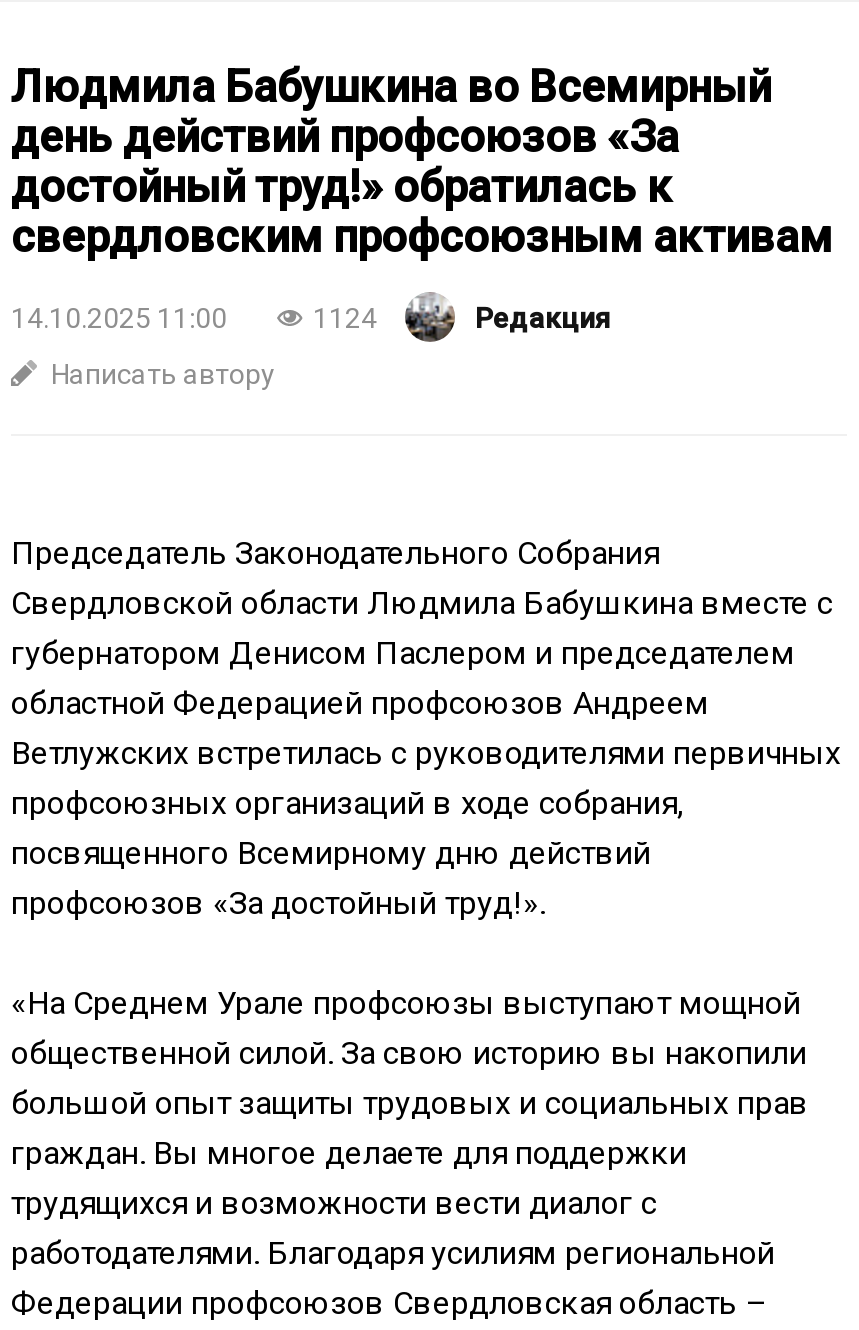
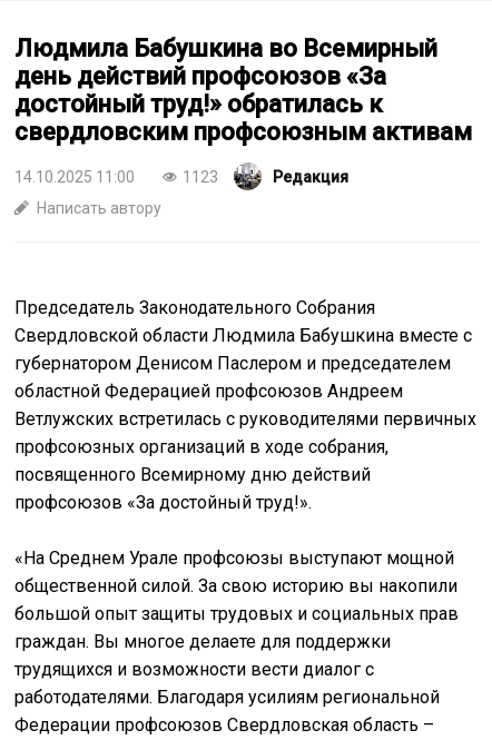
- 1124
+ 1123
